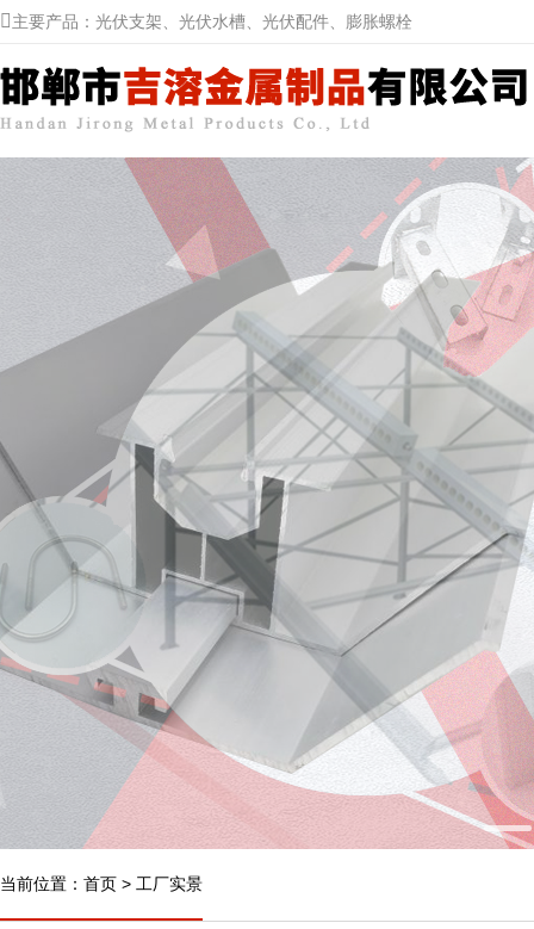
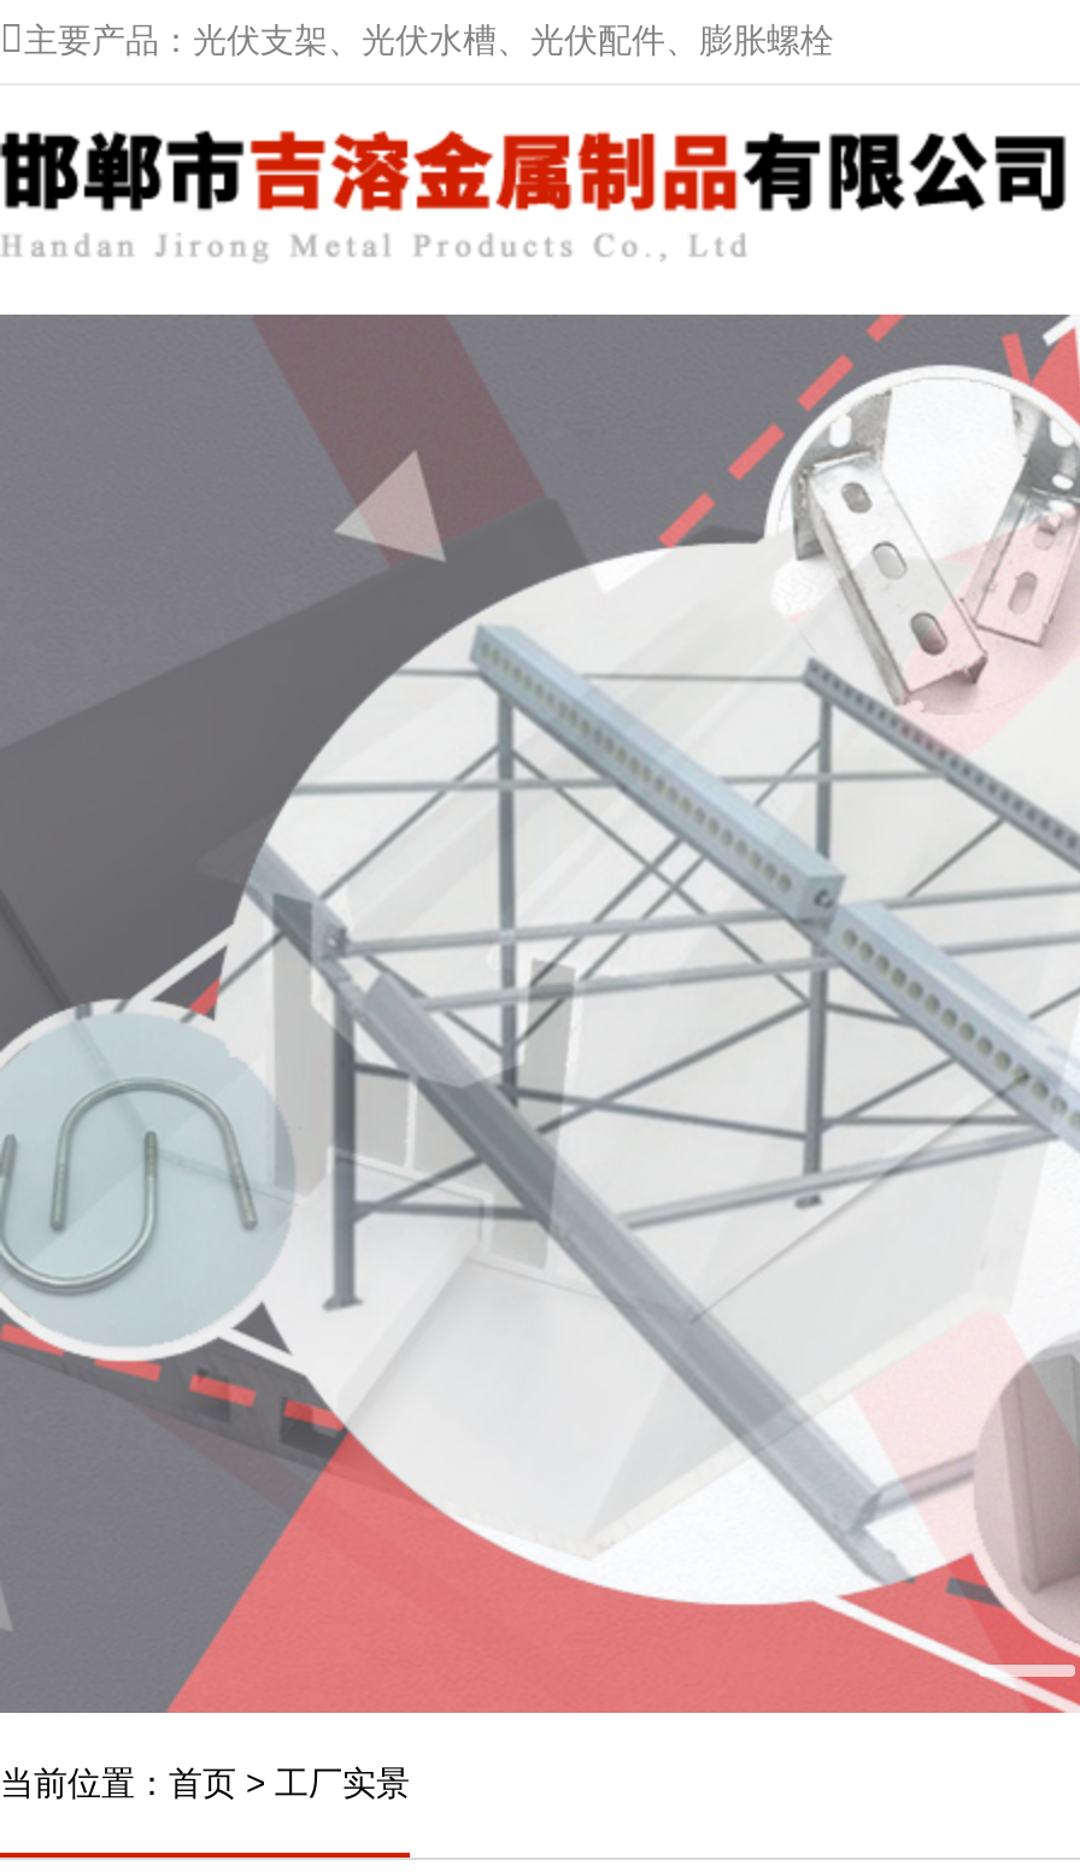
- [image]
+ [image]
